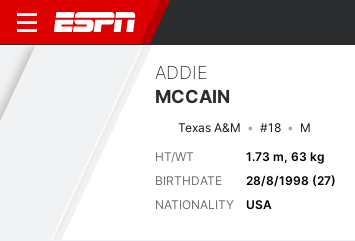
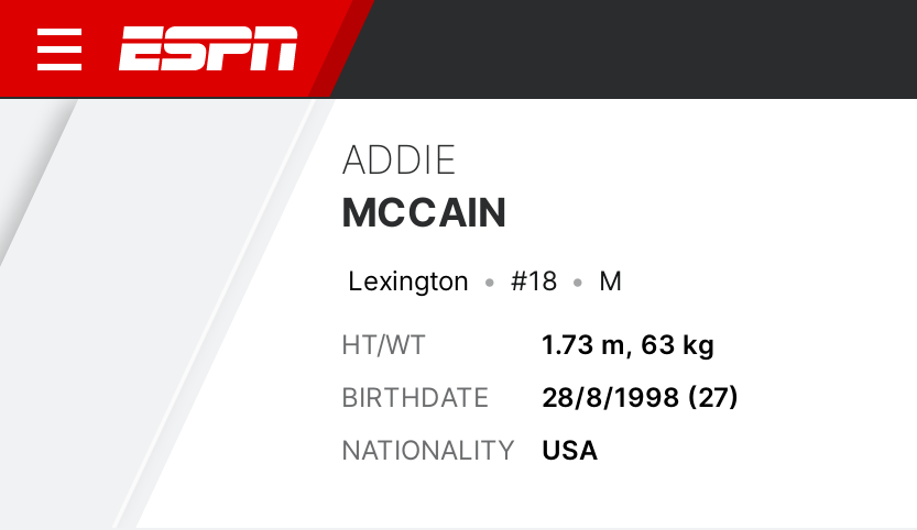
- Texas A&M
+ Lexington
